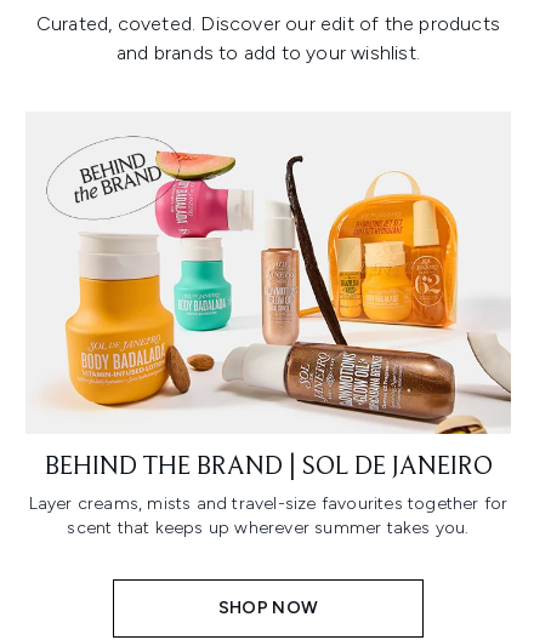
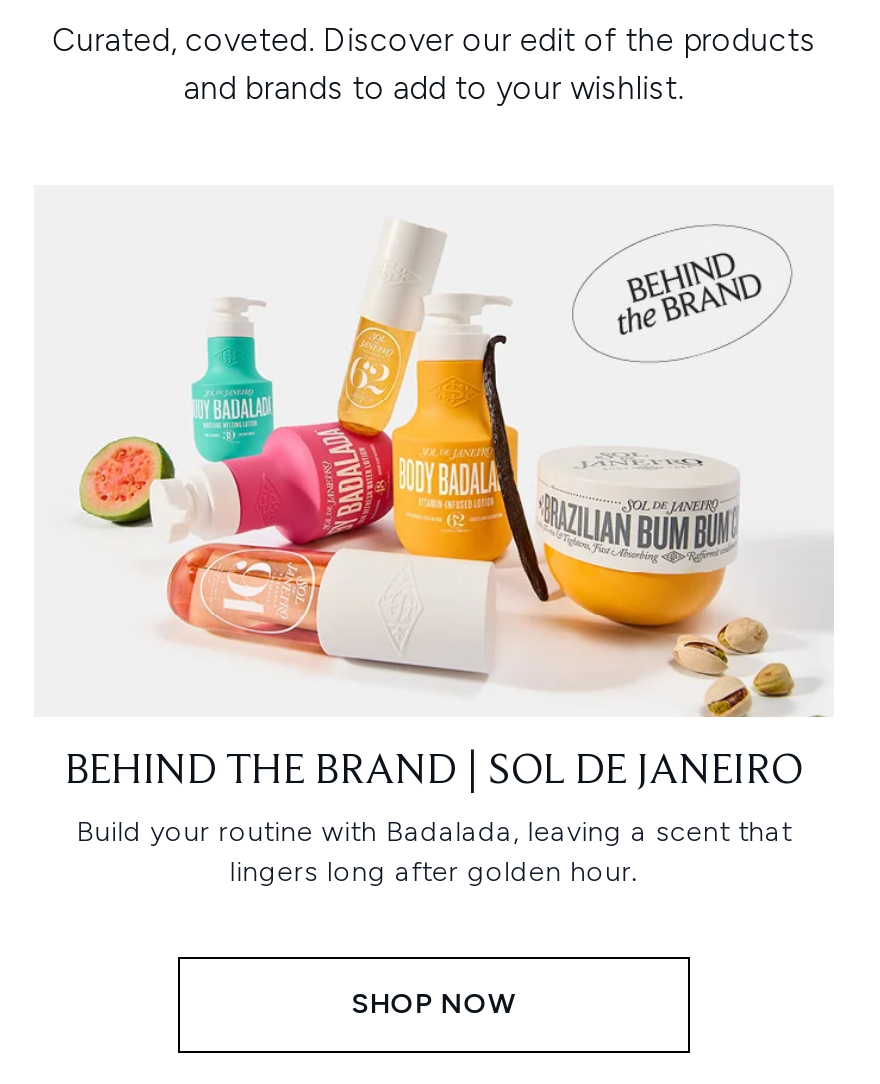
- [image]
+ [image]

- Layer creams, mists and travel-size favourites together for
- scent that keeps up wherever summer takes you.
+ Build your routine with Badalada, leaving a scent that
+ lingers long after golden hour.
